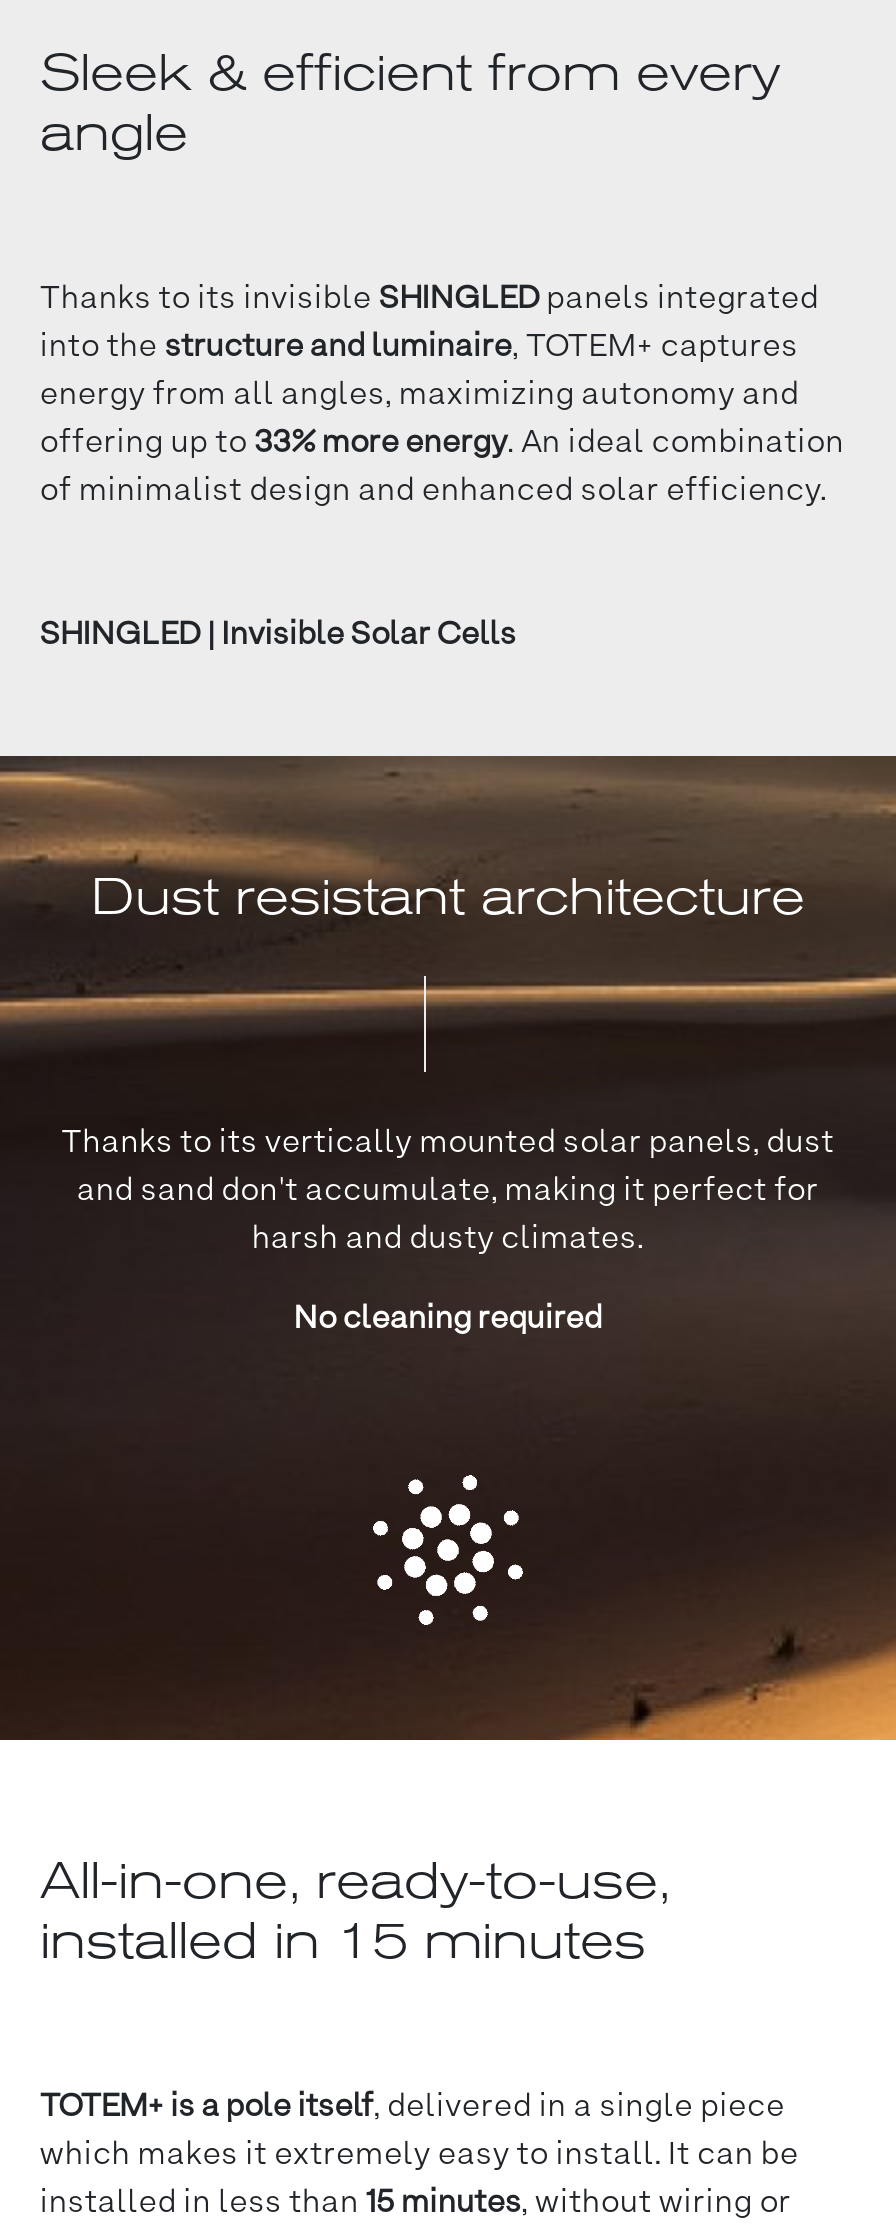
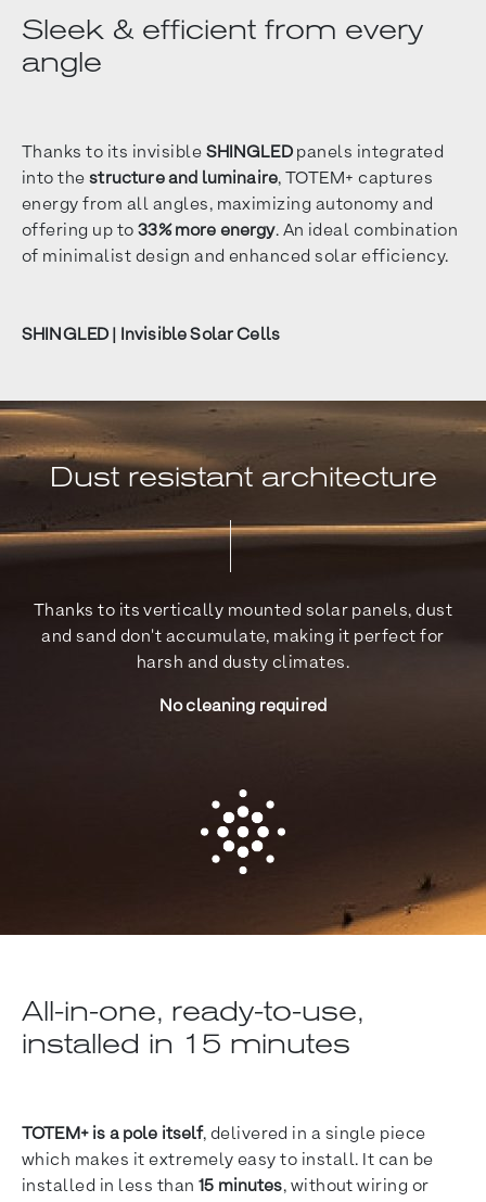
- [image]
+ [image]
